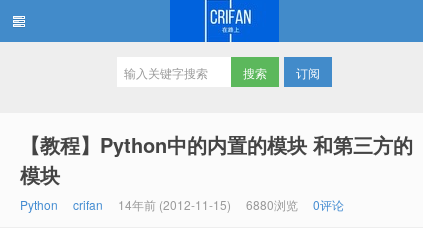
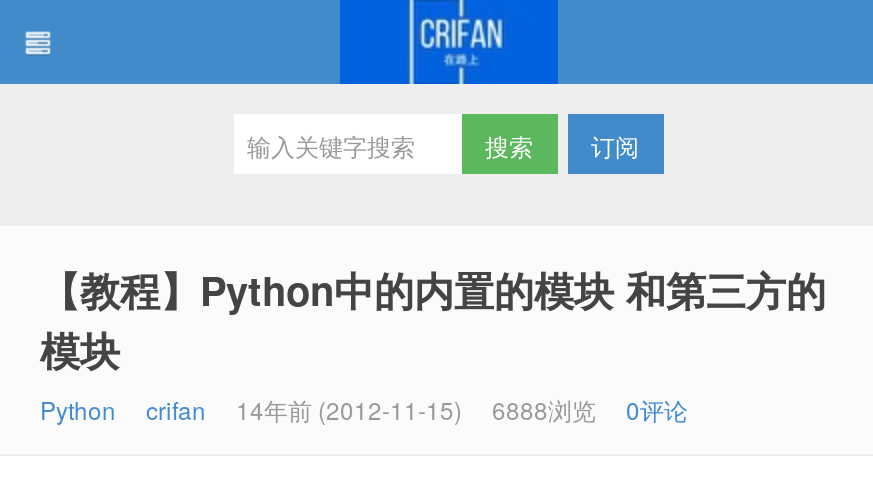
- Python crifan 14年前 (2012-11-15) 6880浏览 0评论
+ Python crifan 14年前 (2012-11-15) 6888浏览 0评论
